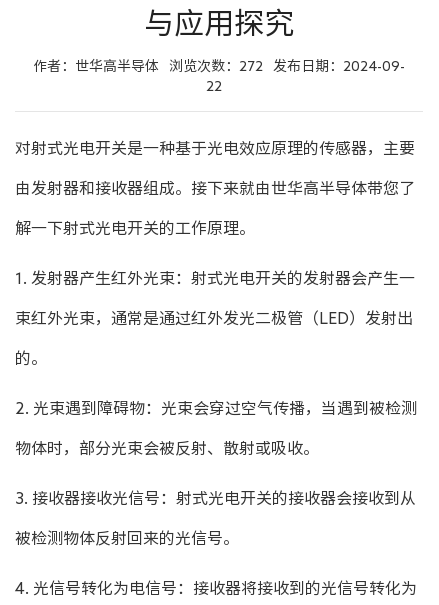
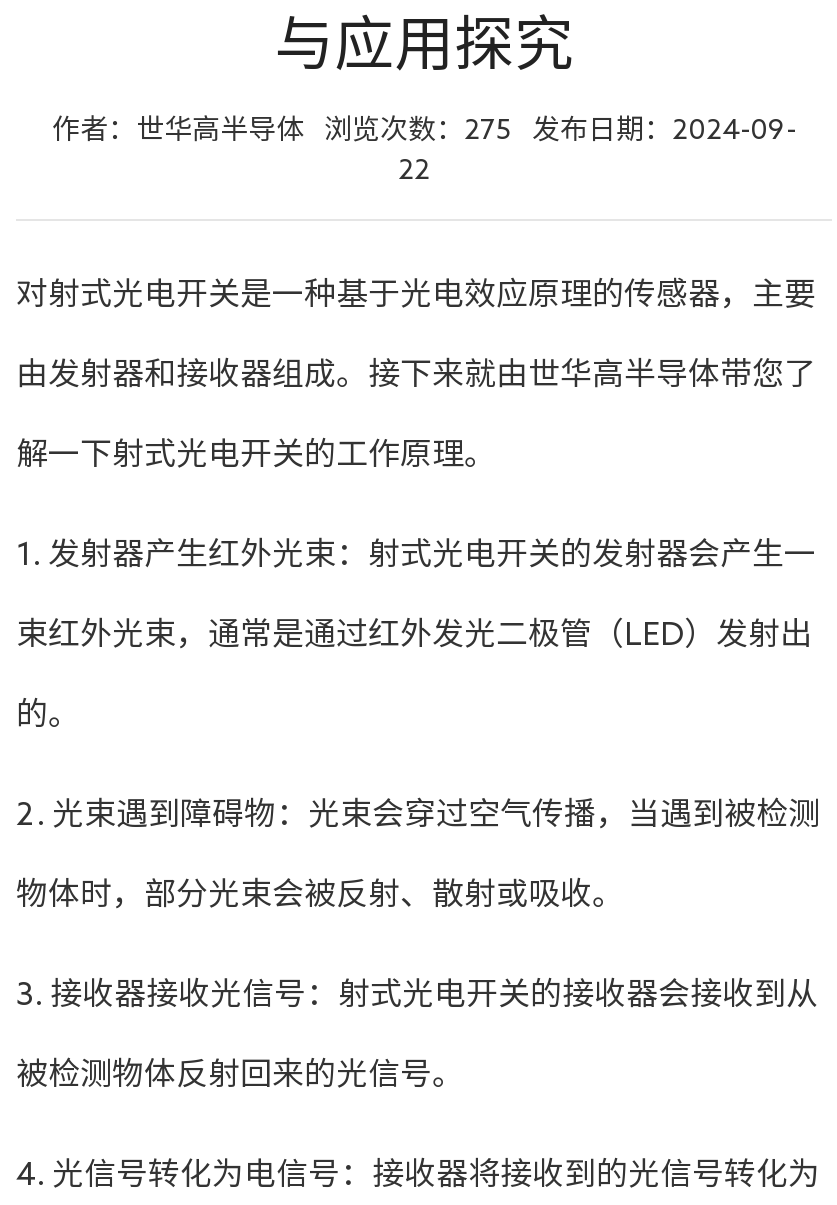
- 作者：世华高半导体 浏览次数：272 发布日期：2024-09-
+ 作者：世华高半导体 浏览次数：275 发布日期：2024-09-
